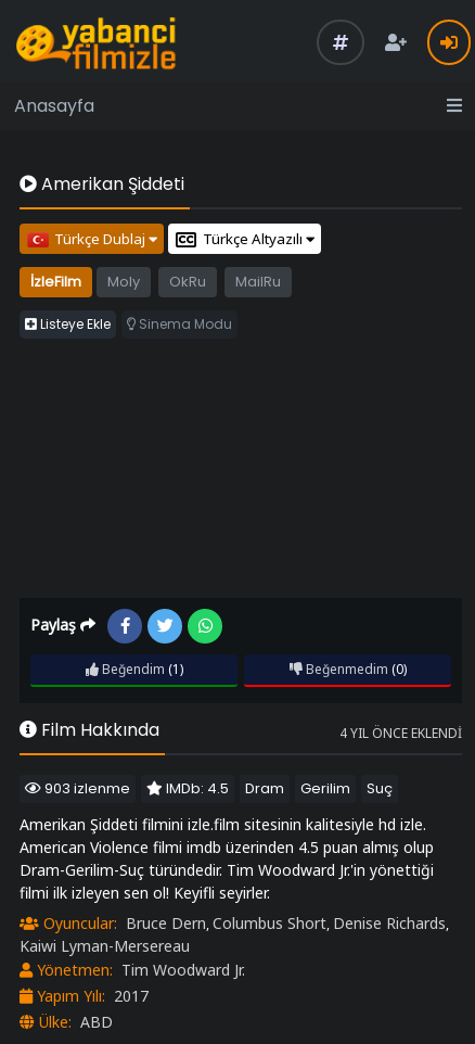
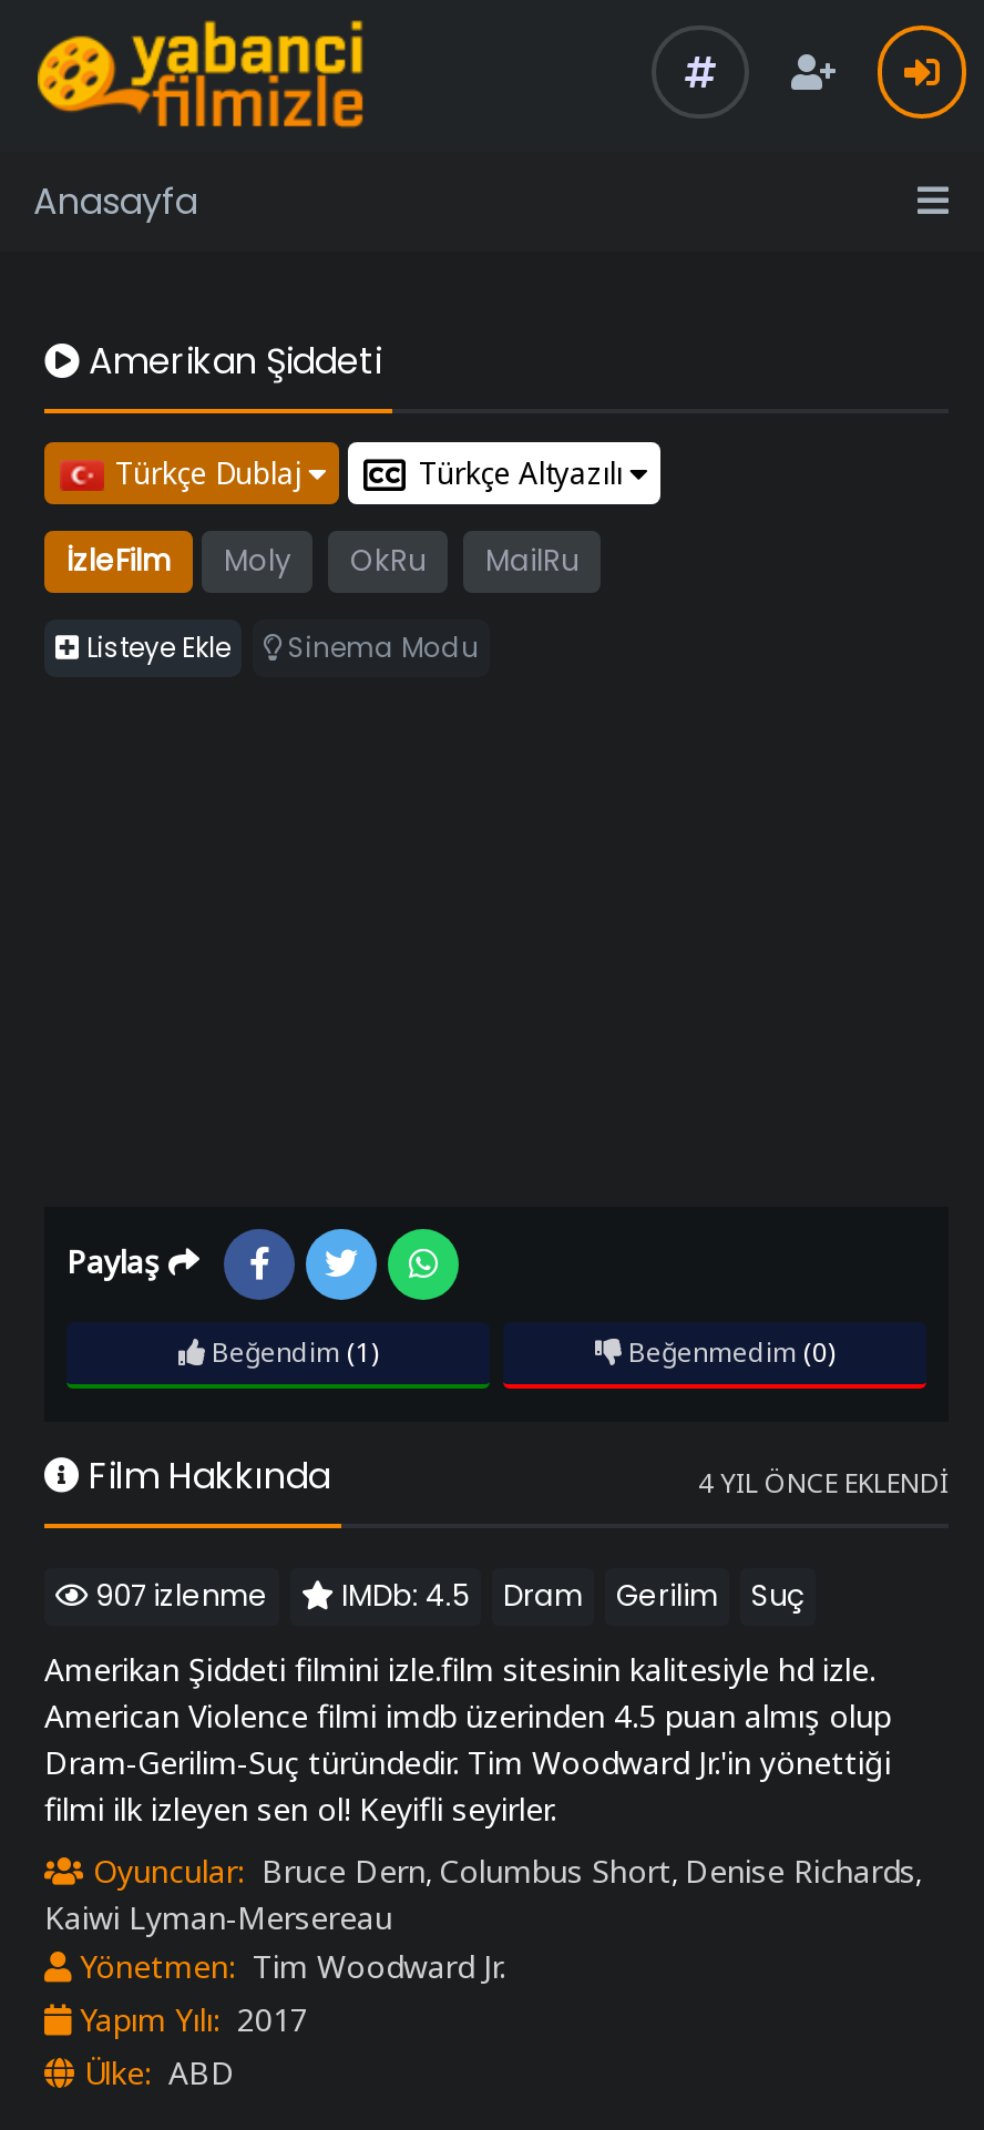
- 903 izlenme IMDb: 4.5 Dram Gerilim Suç
+ 907 izlenme IMDb: 4.5 Dram Gerilim Suç
